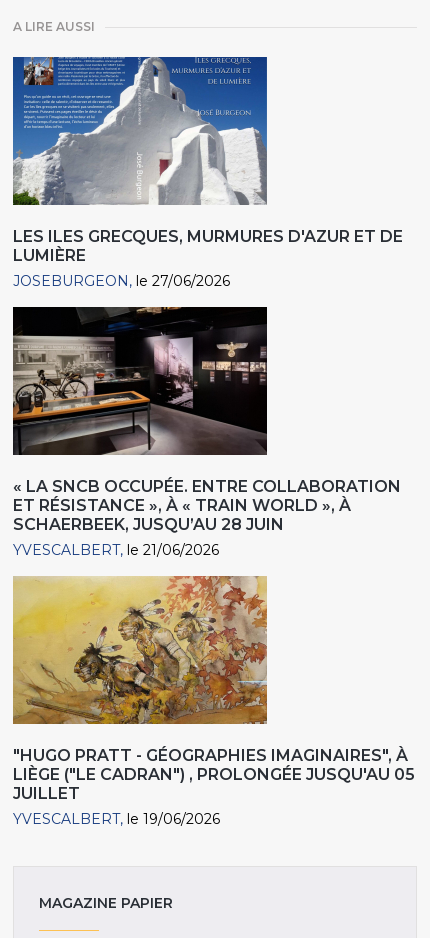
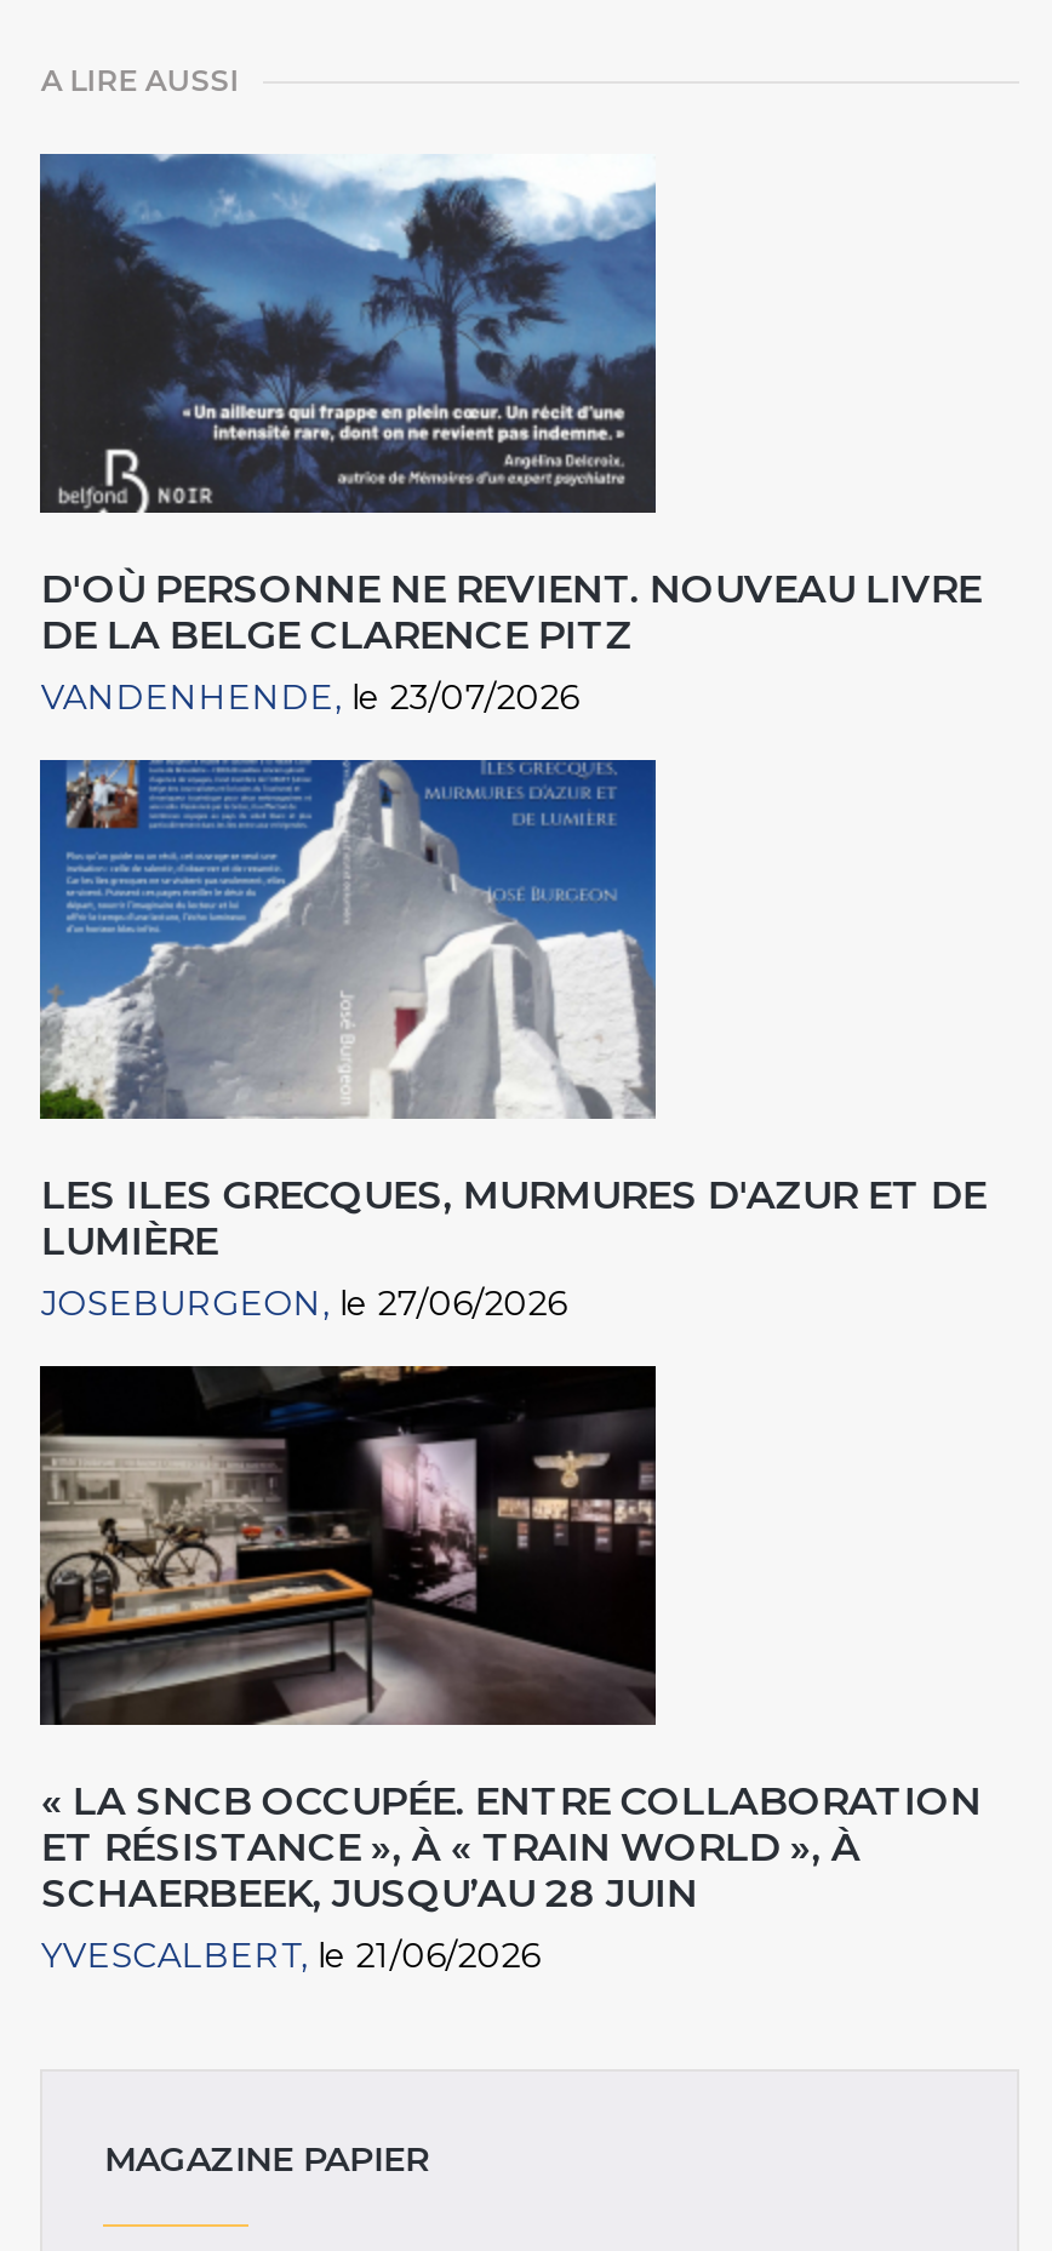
+ [image]
+ D'OÙ PERSONNE NE REVIENT. NOUVEAU LIVRE
+ DE LA BELGE CLARENCE PITZ
+ VANDENHENDE le 23/07/2026

moved down: [image] | LES ILES GRECQUES, MURMURES D'AZUR ET DE | LUMIÈRE | JOSEBURGEON le 27/06/2026 | « LA SNCB OCCUPÉE. ENTRE COLLABORATION | ET RÉSISTANCE », À « TRAIN WORLD », À | SCHAERBEEK, JUSQU’AU 28 JUIN | YVESCALBERT le 21/06/2026

- [image]
- "HUGO PRATT - GÉOGRAPHIES IMAGINAIRES", À
- LIÈGE ("LE CADRAN") , PROLONGÉE JUSQU'AU 05
- JUILLET
- YVESCALBERT le 19/06/2026
